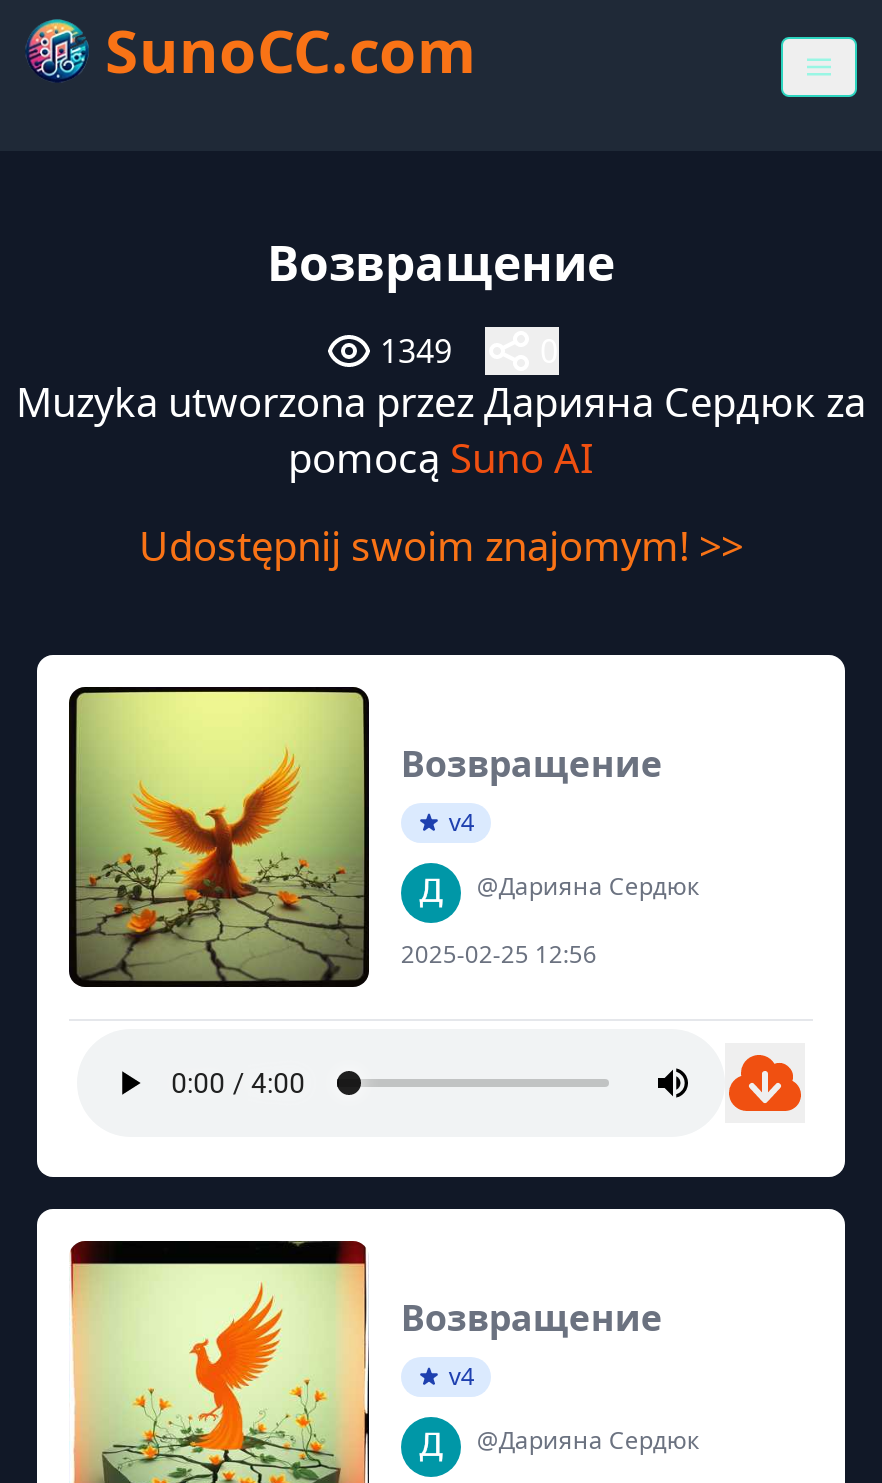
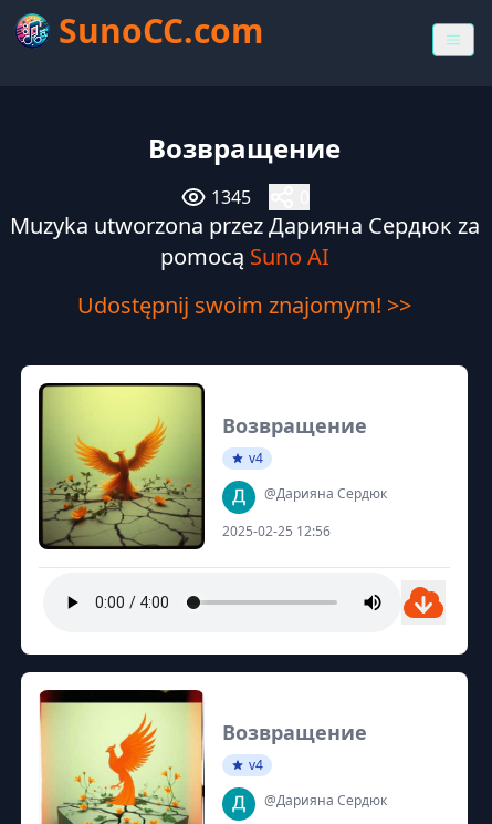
- 1349
+ 1345
